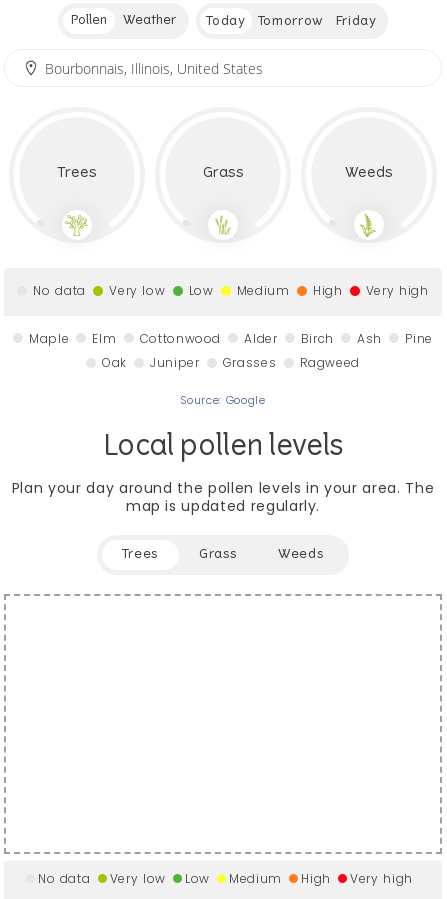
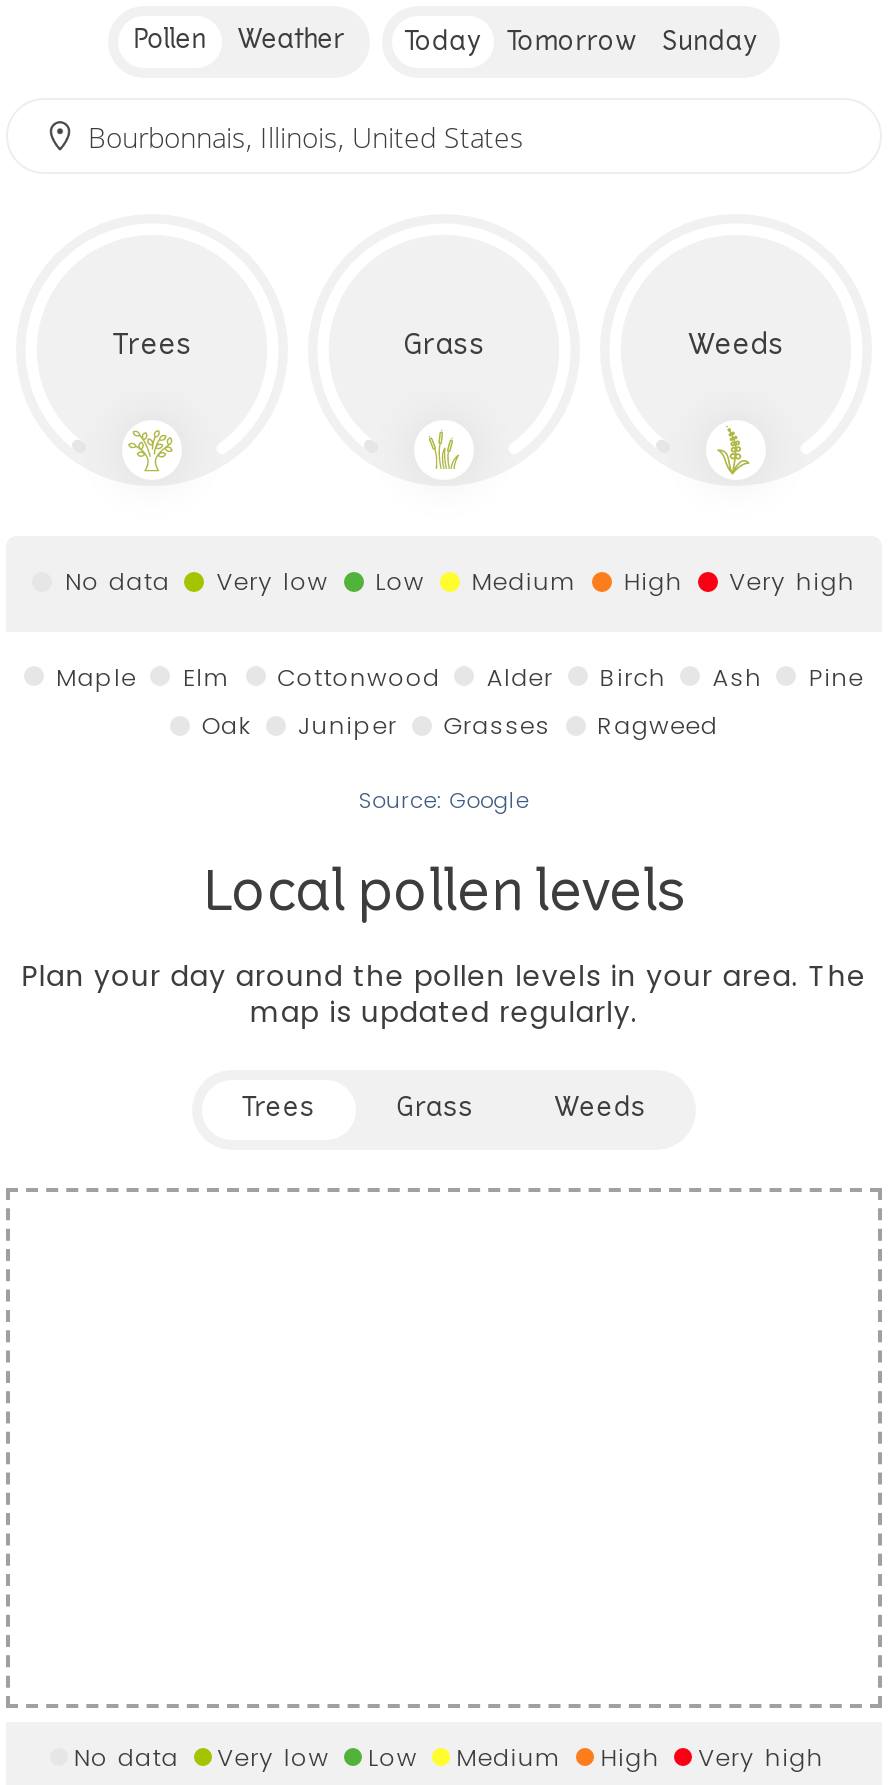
- Friday
+ Sunday
